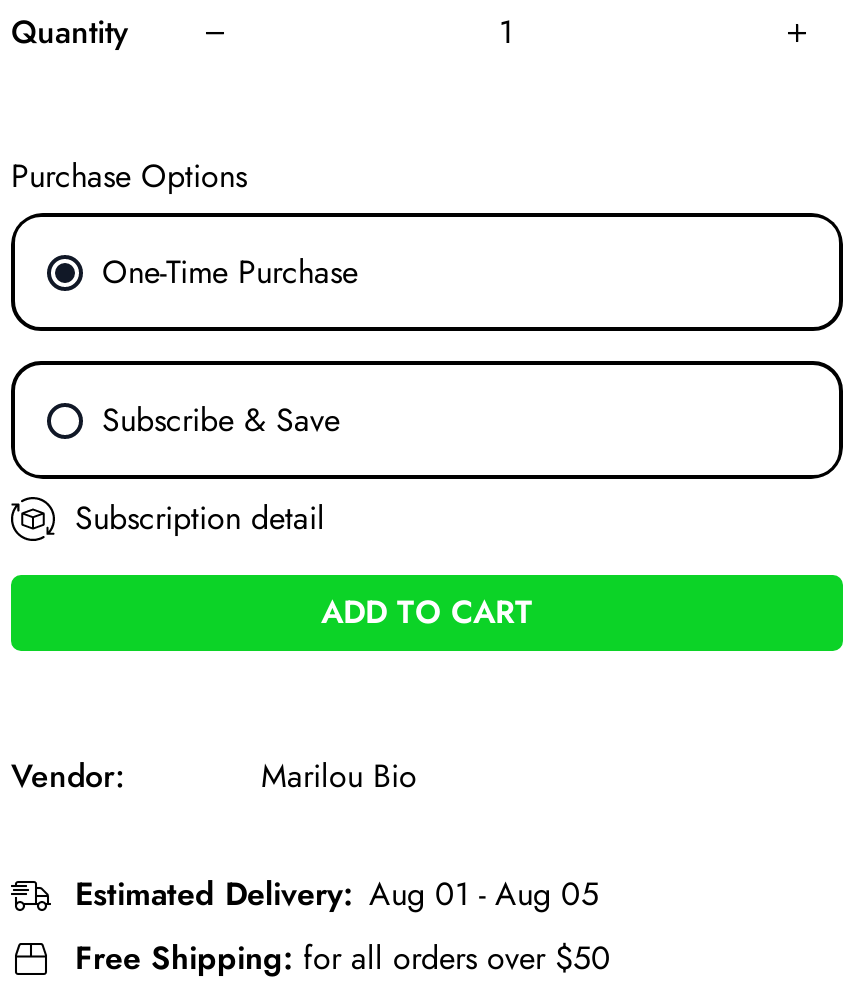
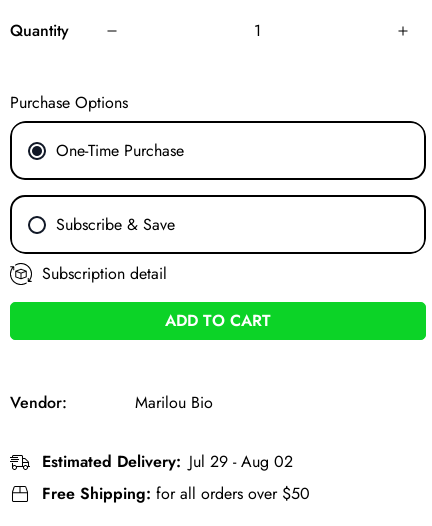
- Estimated Delivery: Aug 01 - Aug 05
+ Estimated Delivery: Jul 29 - Aug 02
